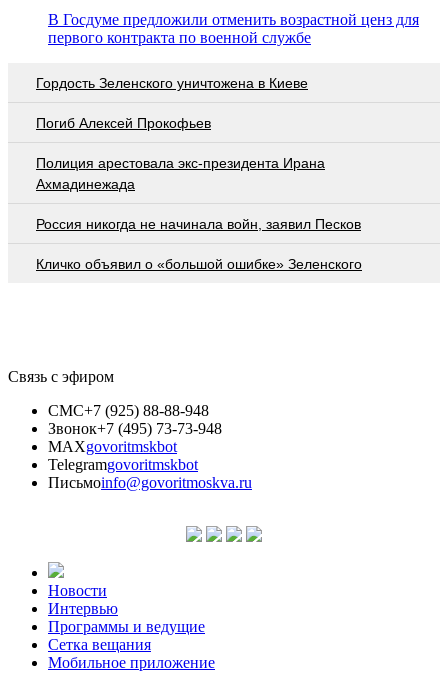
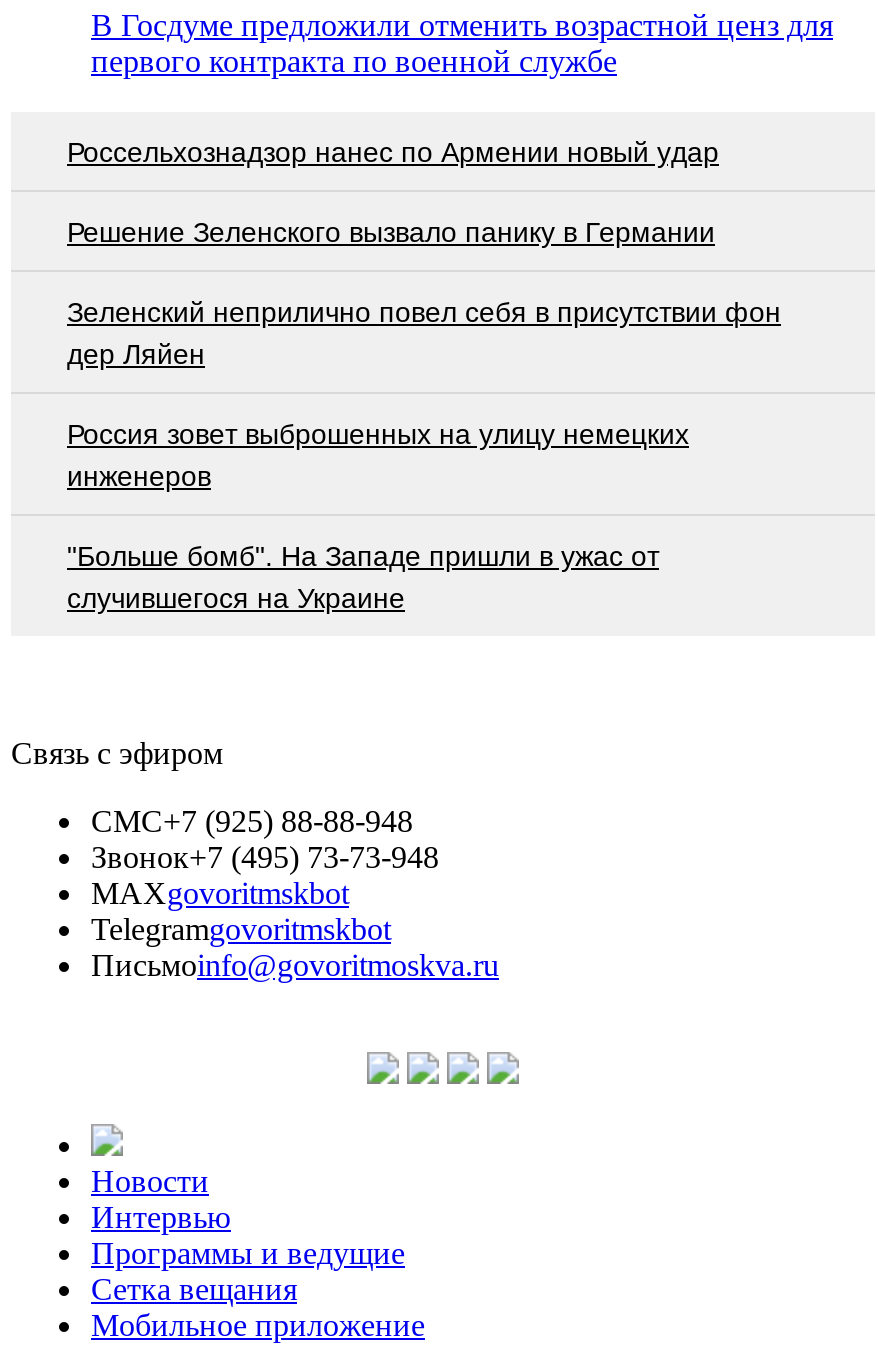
- Гордость Зеленского уничтожена в Киеве
+ Россельхознадзор нанес по Армении новый удар

- Погиб Алексей Прокофьев
+ Решение Зеленского вызвало панику в Германии

- Полиция арестовала экс-президента Ирана
- Ахмадинежада
+ Зеленский неприлично повел cебя в присутствии фон
+ дер Ляйен

- Россия никогда не начинала войн, заявил Песков
+ Россия зовет выброшенных на улицу немецких
+ инженеров

- Кличко объявил о «большой ошибке» Зеленского
+ "Больше бомб". На Западе пришли в ужас от
+ случившегося на Украине
